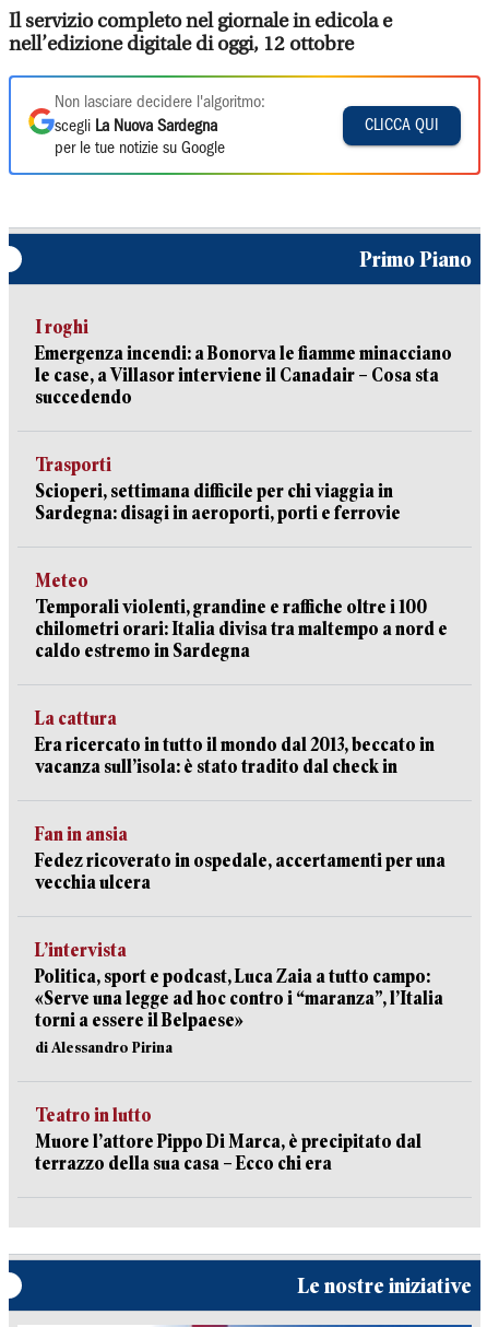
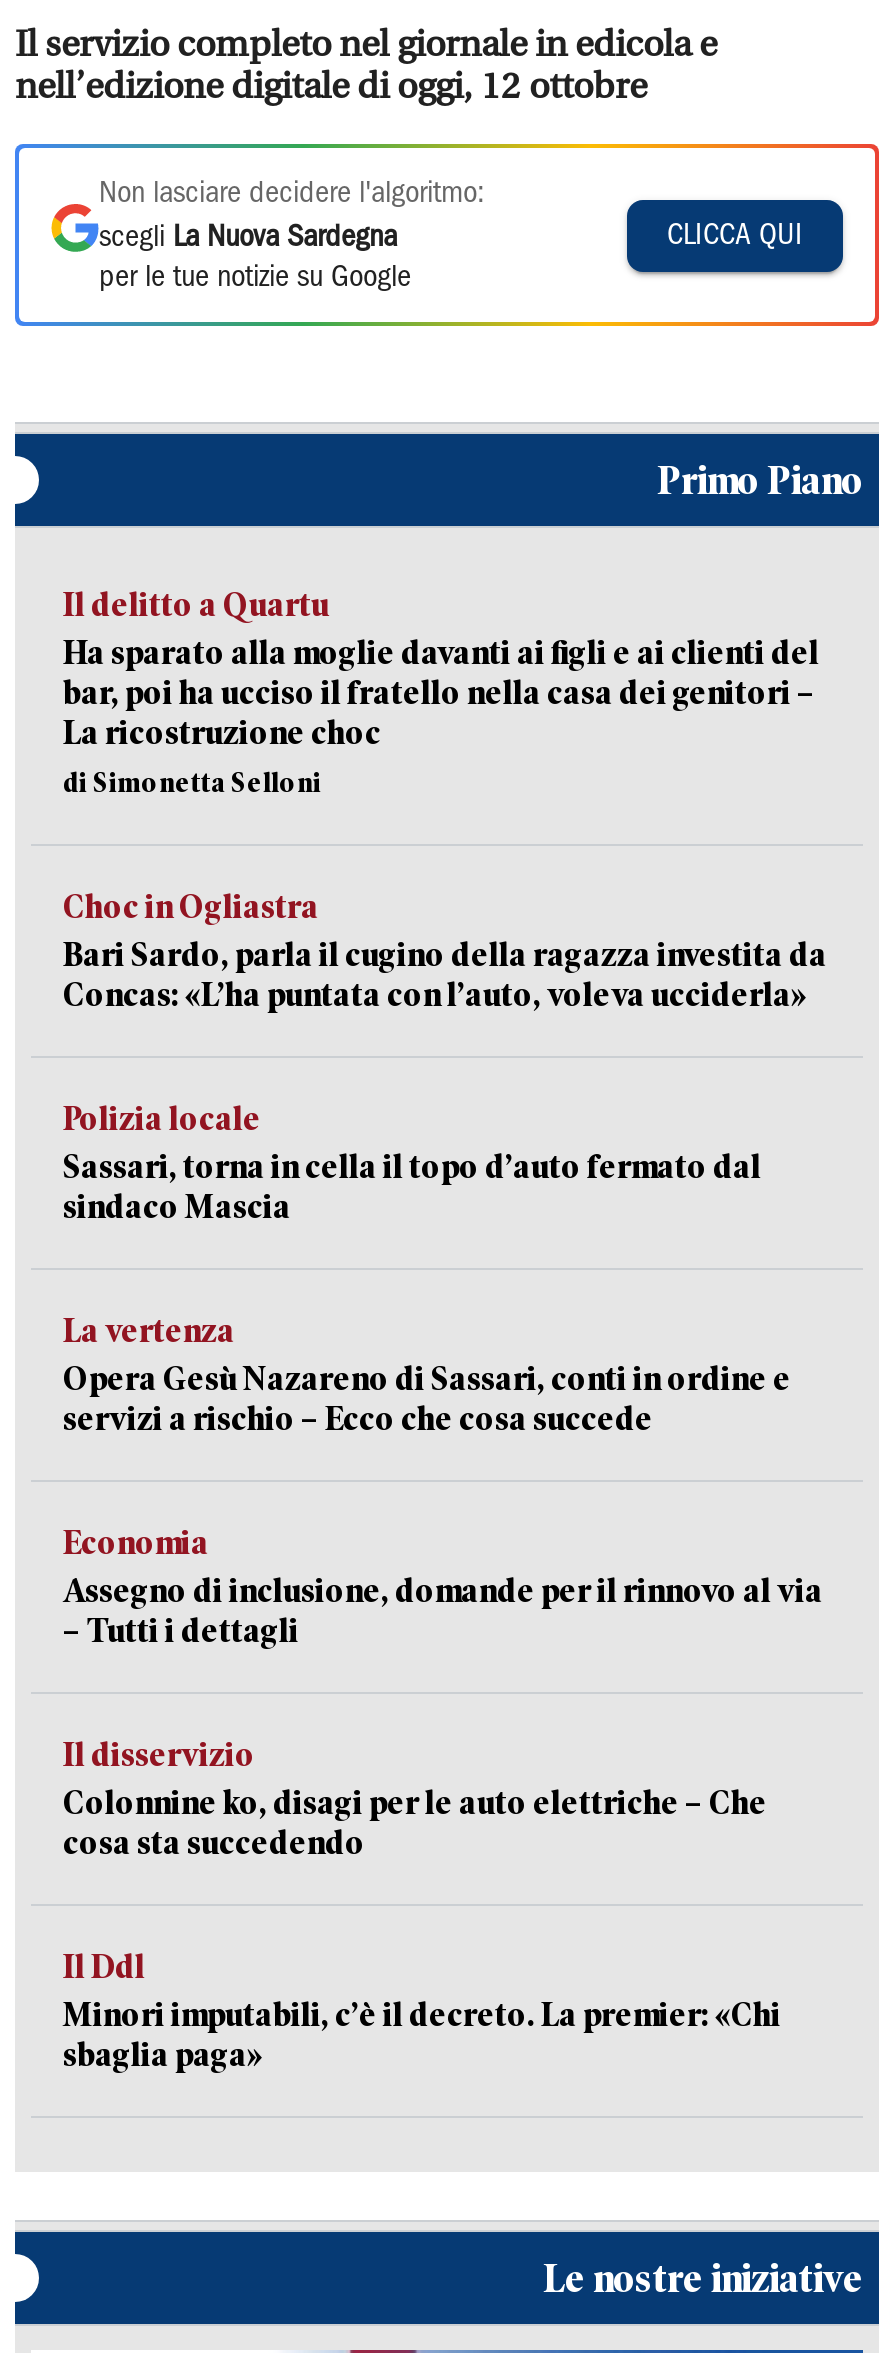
- I roghi
- Emergenza incendi: a Bonorva le fiamme minacciano
- le case, a Villasor interviene il Canadair – Cosa sta
- succedendo
+ Il delitto a Quartu
+ Ha sparato alla moglie davanti ai figli e ai clienti del
+ bar, poi ha ucciso il fratello nella casa dei genitori –
+ La ricostruzione choc
+ di Simonetta Selloni

- Trasporti
- Scioperi, settimana difficile per chi viaggia in
- Sardegna: disagi in aeroporti, porti e ferrovie
+ Choc in Ogliastra
+ Bari Sardo, parla il cugino della ragazza investita da
+ Concas: «L’ha puntata con l’auto, voleva ucciderla»

- Meteo
- Temporali violenti, grandine e raffiche oltre i 100
- chilometri orari: Italia divisa tra maltempo a nord e
- caldo estremo in Sardegna
+ Polizia locale
+ Sassari, torna in cella il topo d’auto fermato dal
+ sindaco Mascia

- La cattura
- Era ricercato in tutto il mondo dal 2013, beccato in
- vacanza sull’isola: è stato tradito dal check in
+ La vertenza
+ Opera Gesù Nazareno di Sassari, conti in ordine e
+ servizi a rischio – Ecco che cosa succede

- Fan in ansia
- Fedez ricoverato in ospedale, accertamenti per una
- vecchia ulcera
+ Economia
+ Assegno di inclusione, domande per il rinnovo al via
+ – Tutti i dettagli

- L’intervista
- Politica, sport e podcast, Luca Zaia a tutto campo:
- «Serve una legge ad hoc contro i “maranza”, l’Italia
- torni a essere il Belpaese»
- di Alessandro Pirina
+ Il disservizio
+ Colonnine ko, disagi per le auto elettriche – Che
+ cosa sta succedendo

- Teatro in lutto
- Muore l’attore Pippo Di Marca, è precipitato dal
- terrazzo della sua casa – Ecco chi era
+ Il Ddl
+ Minori imputabili, c’è il decreto. La premier: «Chi
+ sbaglia paga»
